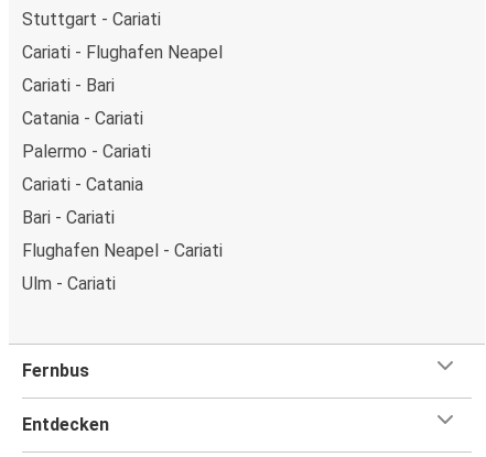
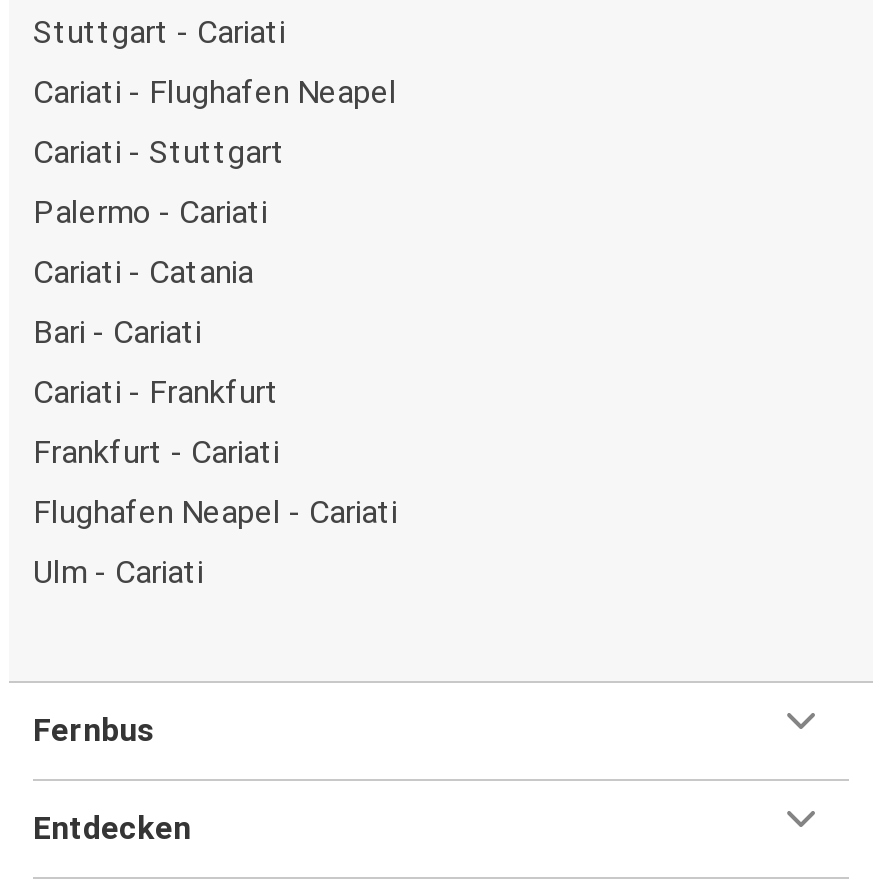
- Cariati - Bari
- Catania - Cariati
+ Cariati - Stuttgart

moved up: Palermo - Cariati | Cariati - Catania | Bari - Cariati

+ Cariati - Frankfurt
+ Frankfurt - Cariati
